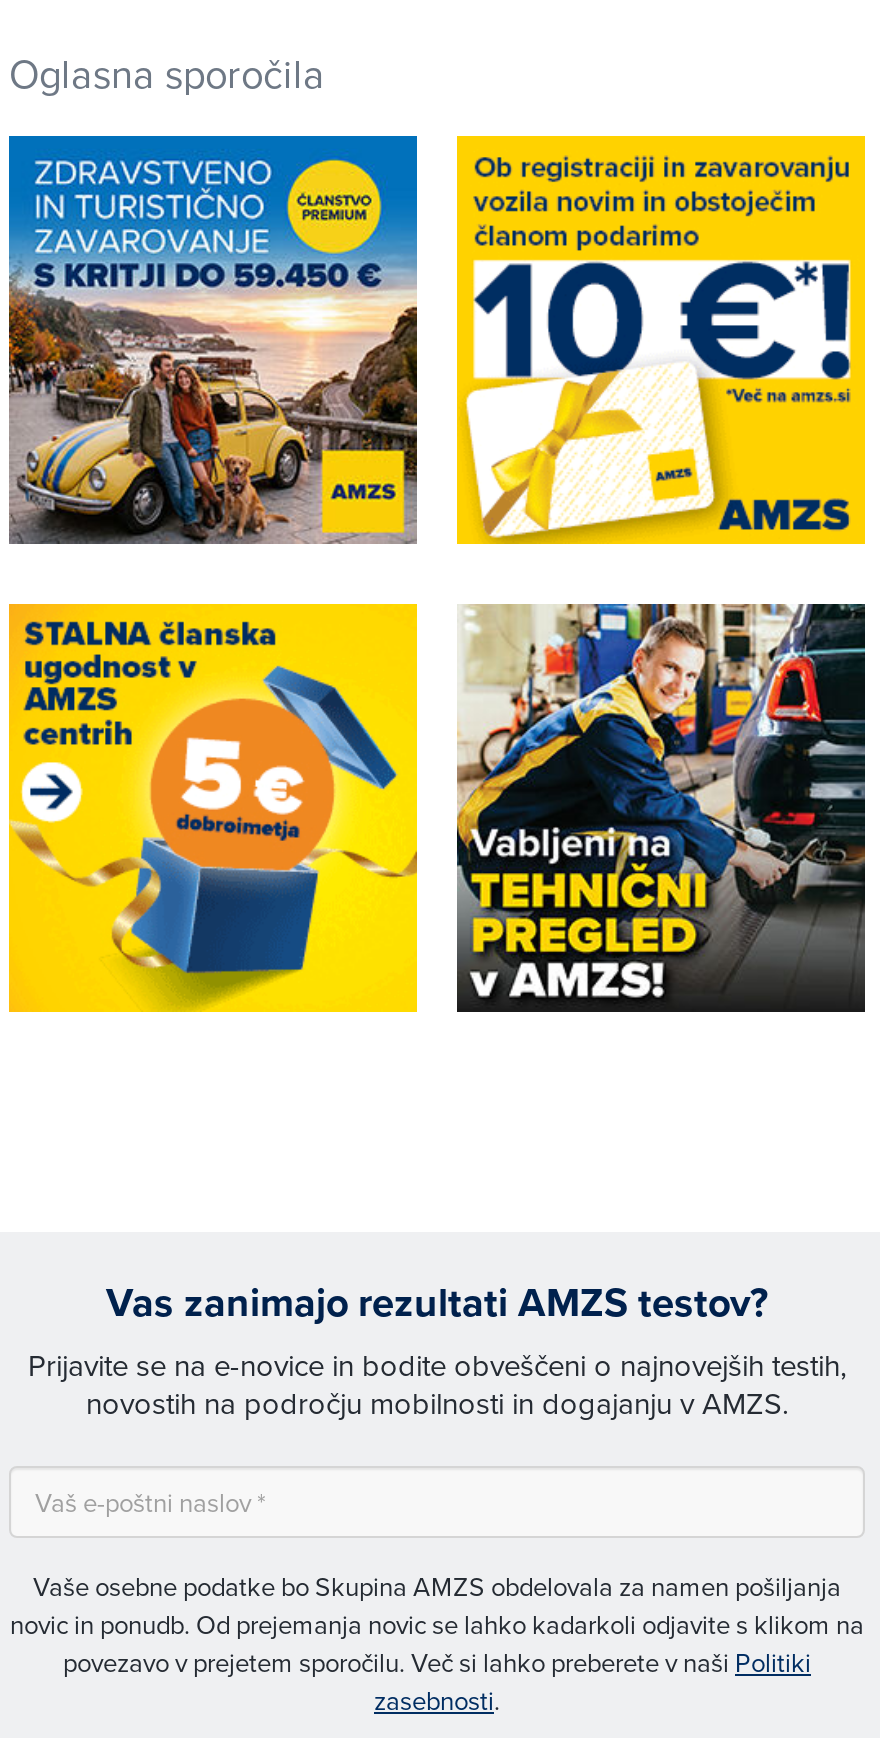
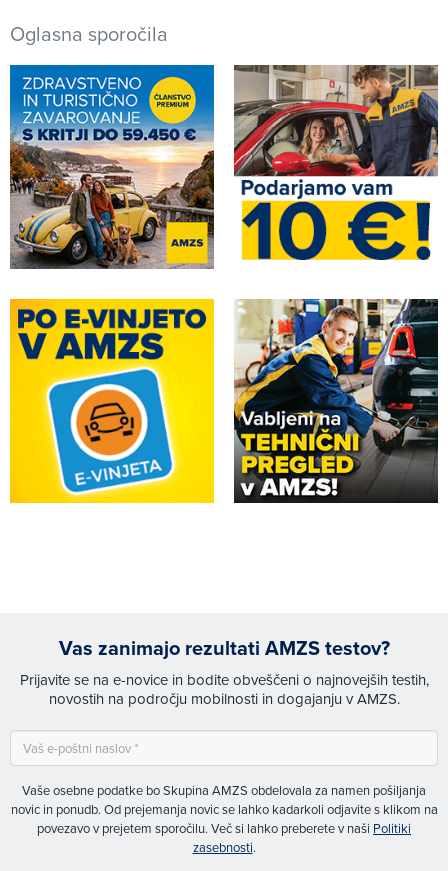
- [image]
+ [image]

- [image]
+ [image]
